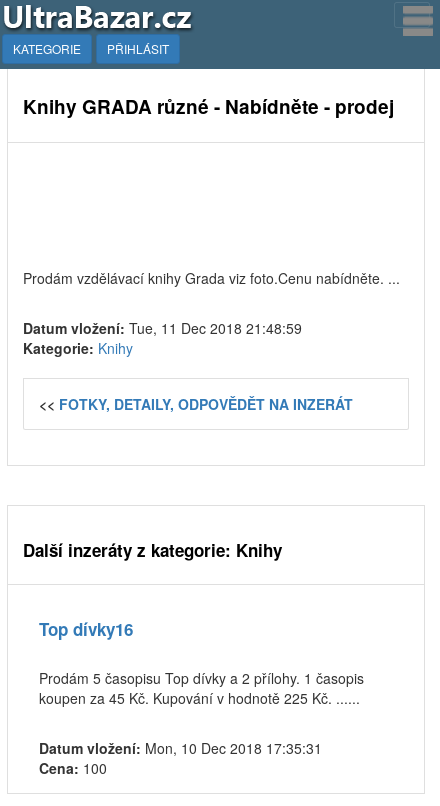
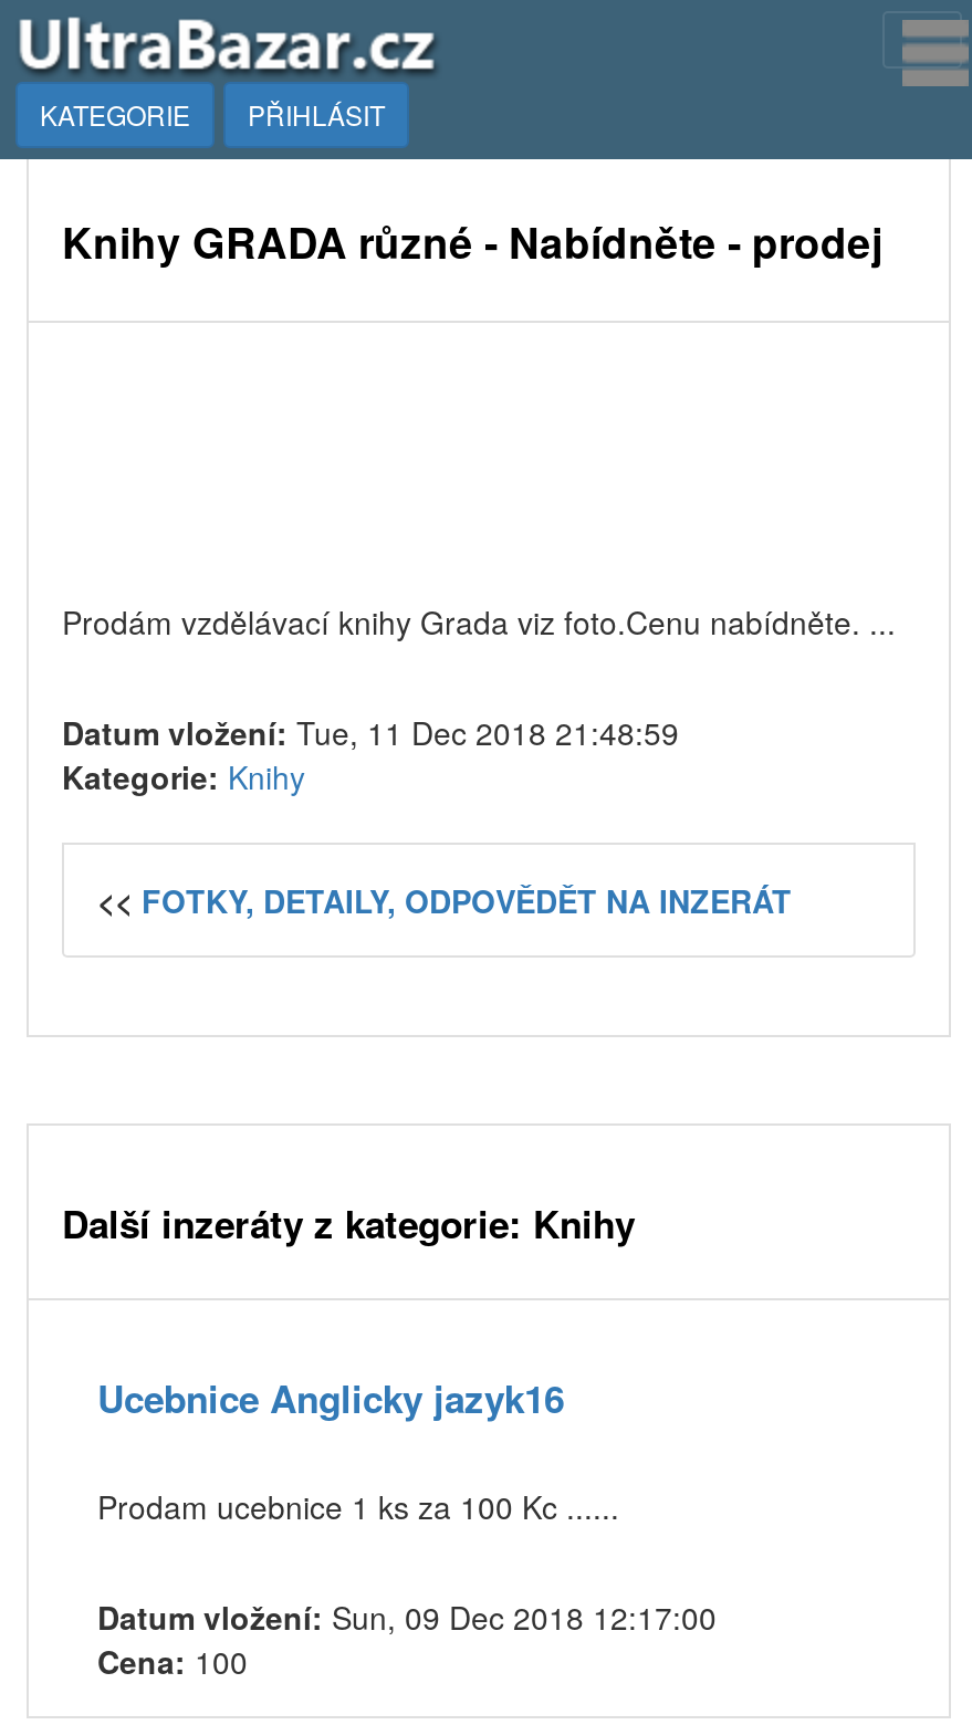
- Top dívky16
+ Ucebnice Anglicky jazyk16

- Prodám 5 časopisu Top dívky a 2 přílohy. 1 časopis
- koupen za 45 Kč. Kupování v hodnotě 225 Kč. ......
+ Prodam ucebnice 1 ks za 100 Kc ......

- Datum vložení: Mon, 10 Dec 2018 17:35:31
+ Datum vložení: Sun, 09 Dec 2018 12:17:00
